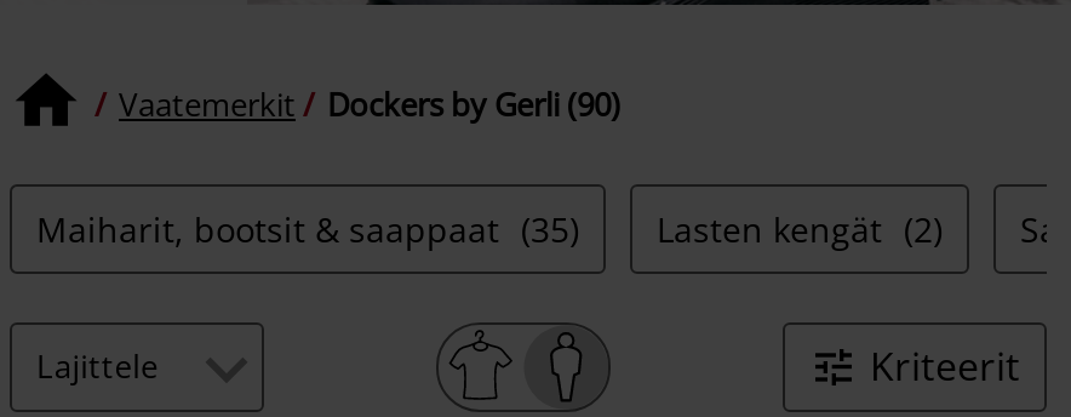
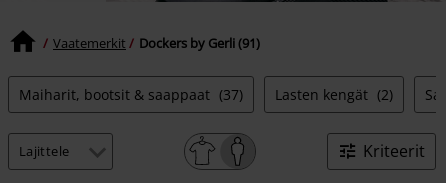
- Dockers by Gerli (90)
+ Dockers by Gerli (91)

- Maiharit, bootsit & saappaat (35)
+ Maiharit, bootsit & saappaat (37)
